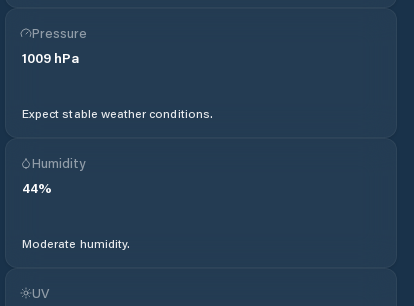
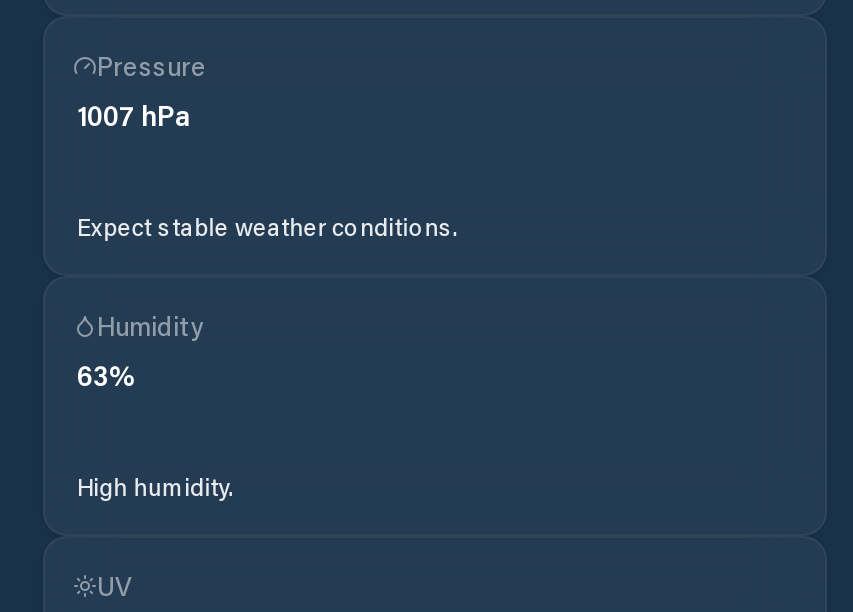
- 1009 hPa
+ 1007 hPa

- 44%
+ 63%

- Moderate humidity.
+ High humidity.
